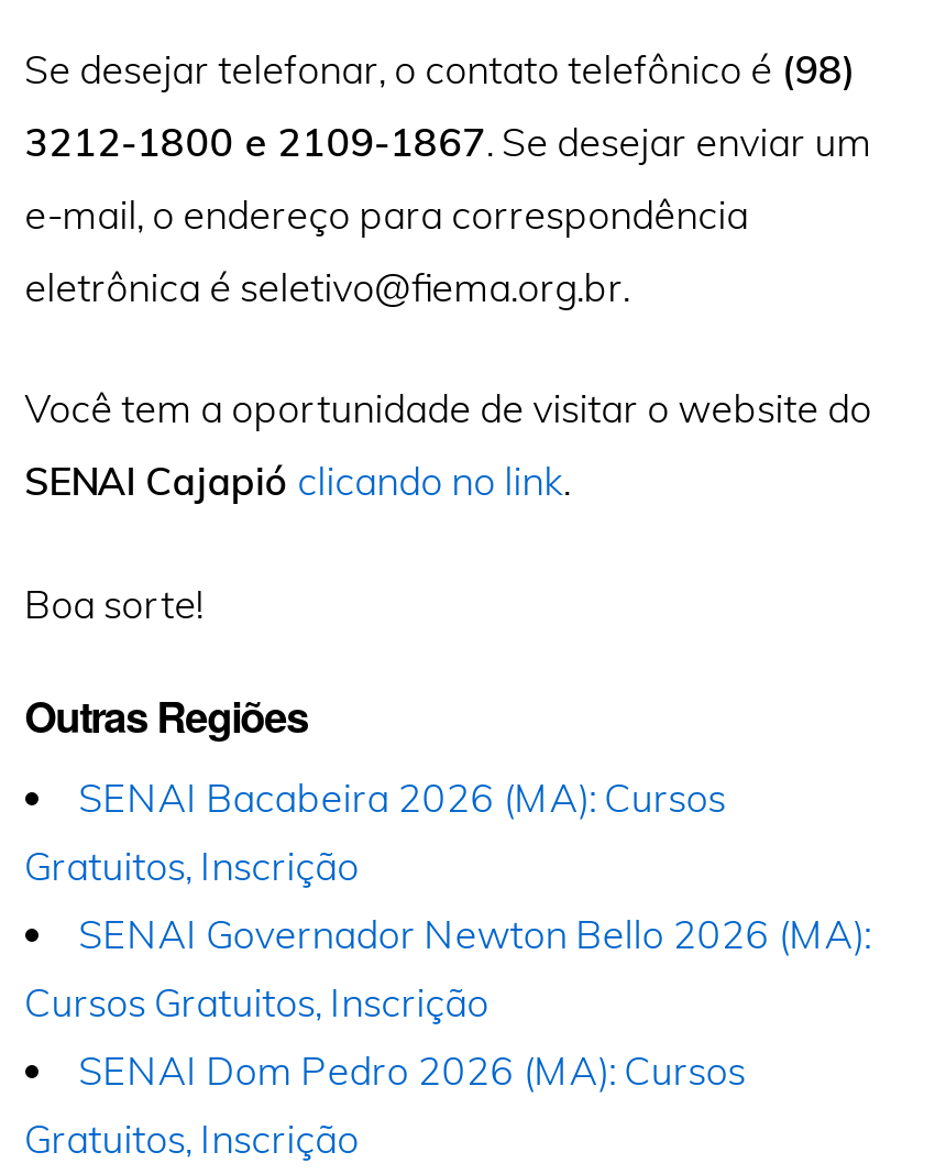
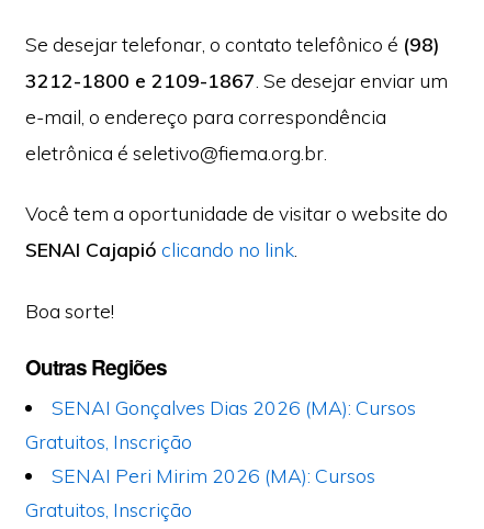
- SENAI Bacabeira 2026 (MA): Cursos
+ SENAI Gonçalves Dias 2026 (MA): Cursos

- SENAI Governador Newton Bello 2026 (MA):
- Cursos Gratuitos, Inscrição
- SENAI Dom Pedro 2026 (MA): Cursos
+ SENAI Peri Mirim 2026 (MA): Cursos
